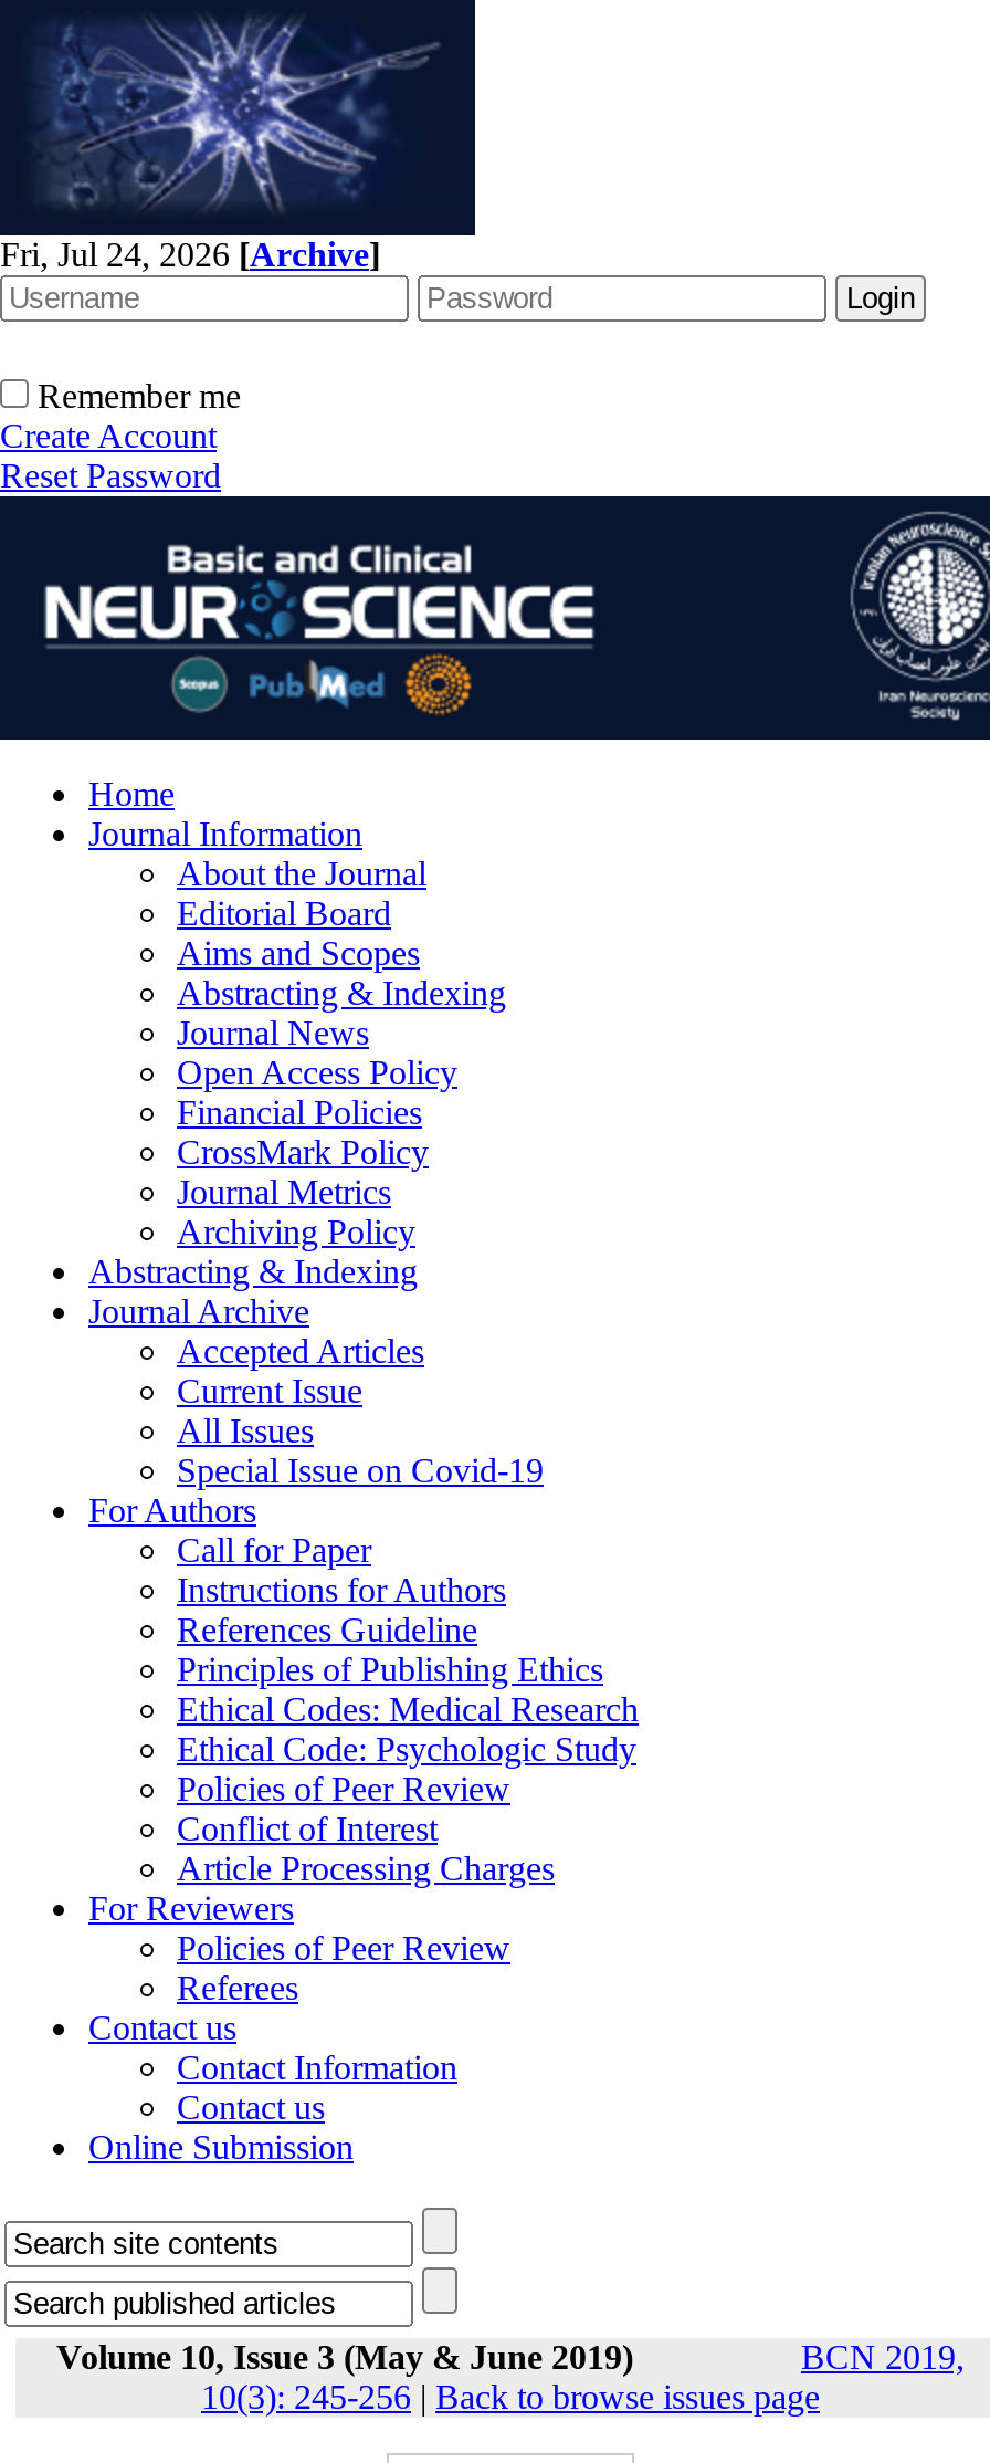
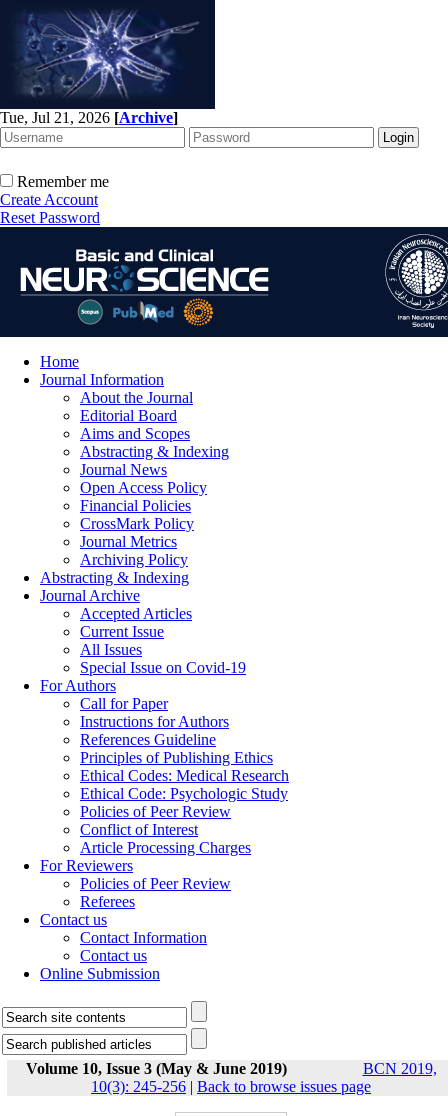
- Fri, Jul 24, 2026[Archive]
+ Tue, Jul 21, 2026[Archive]
